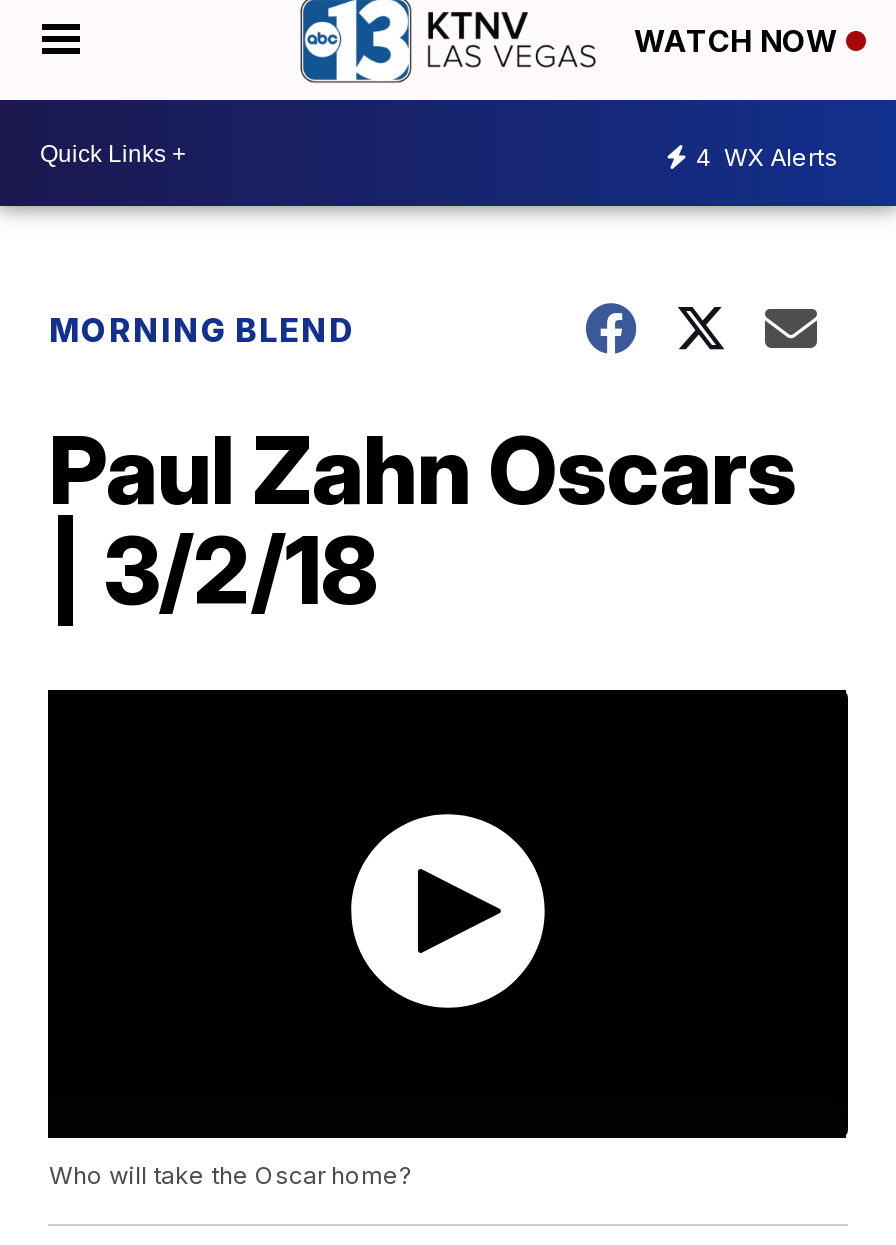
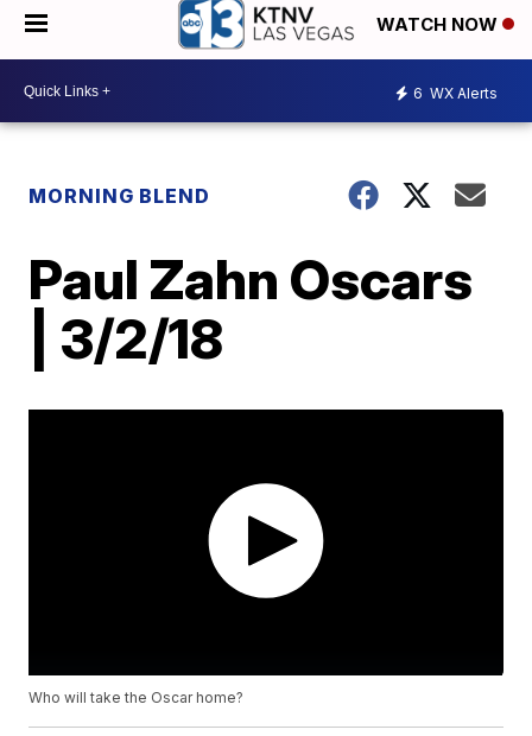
- 4 WX Alerts
+ 6 WX Alerts
